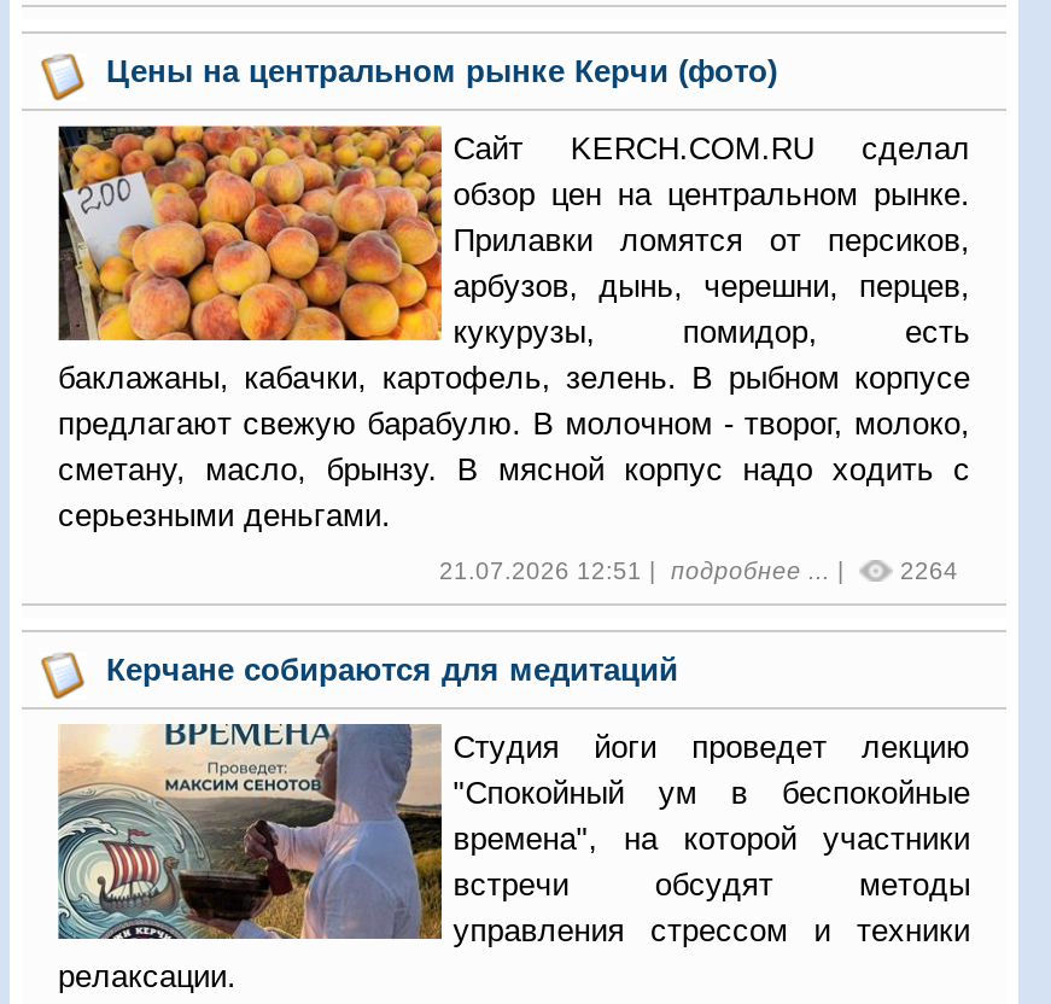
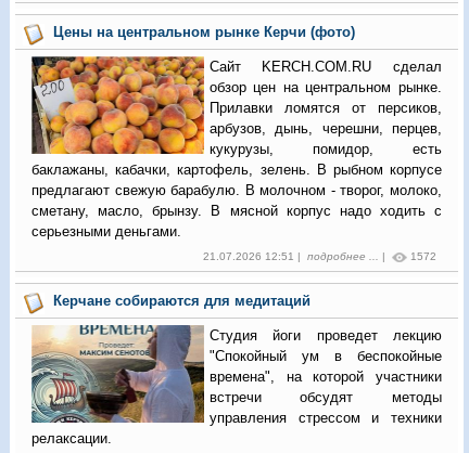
- 2264
+ 1572
